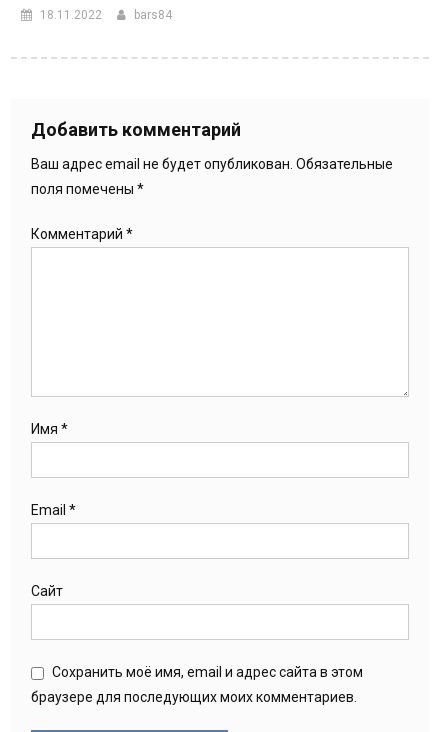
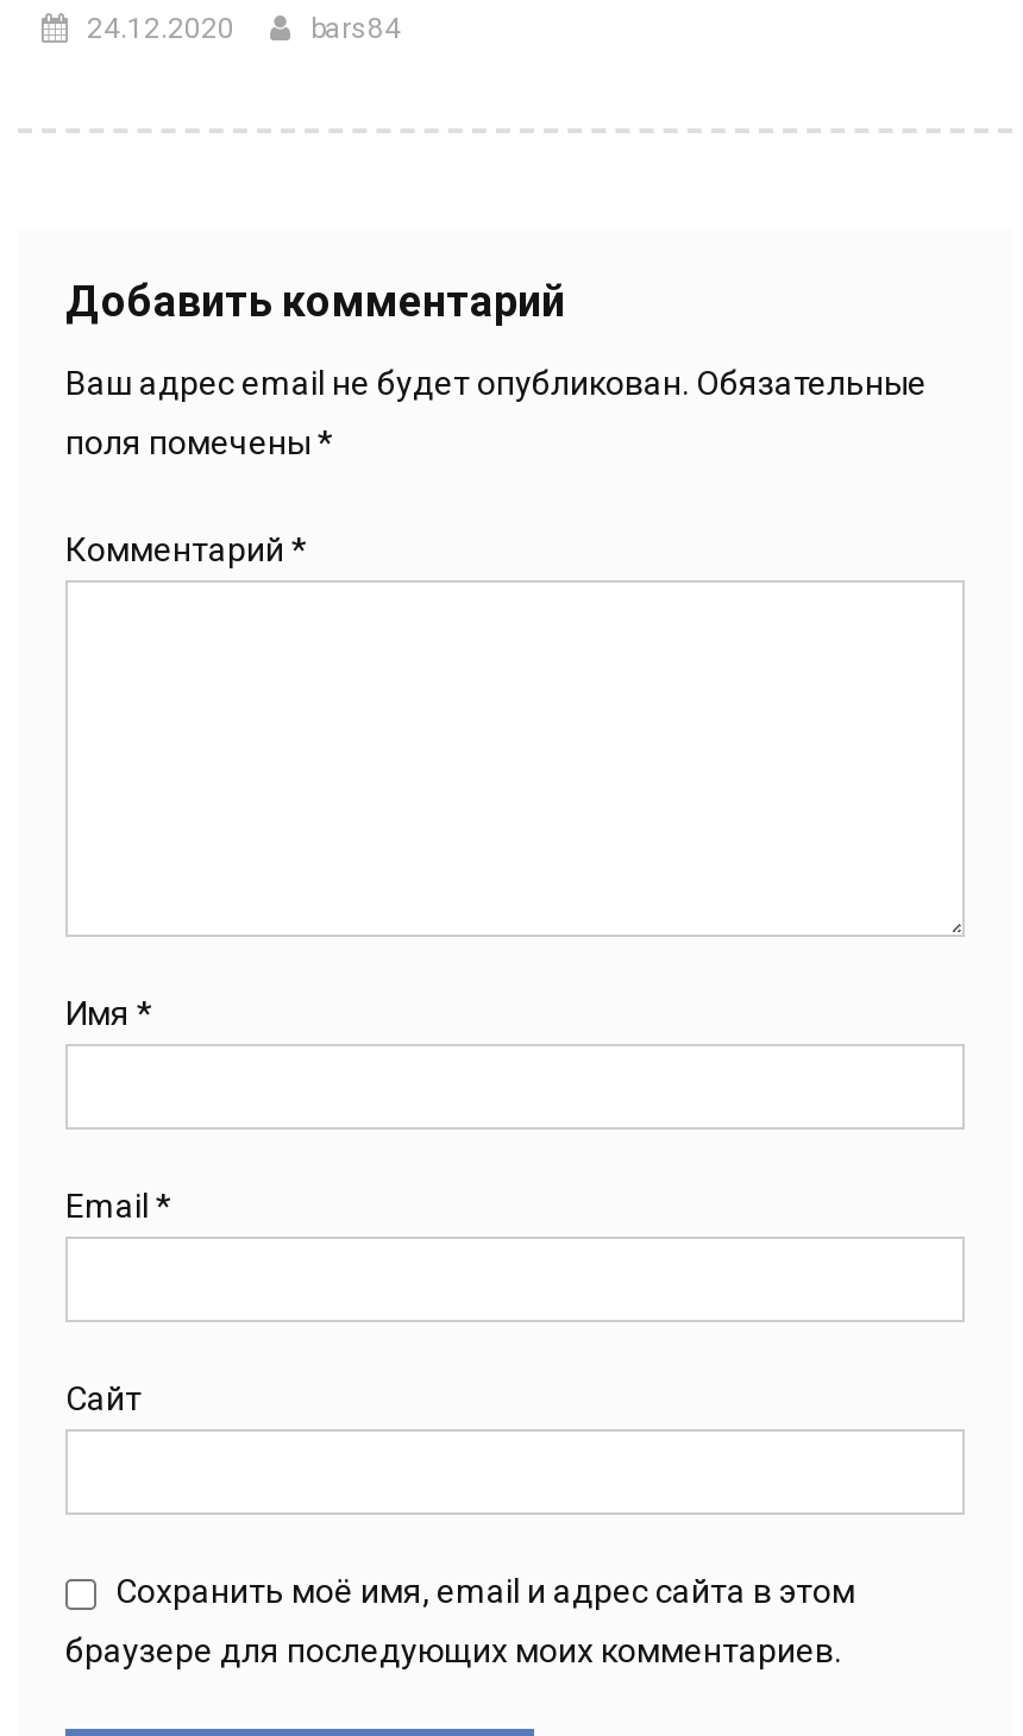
- 18.11.2022
+ 24.12.2020
